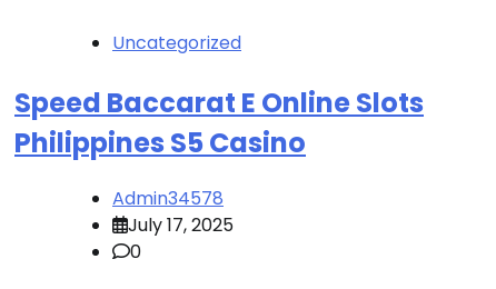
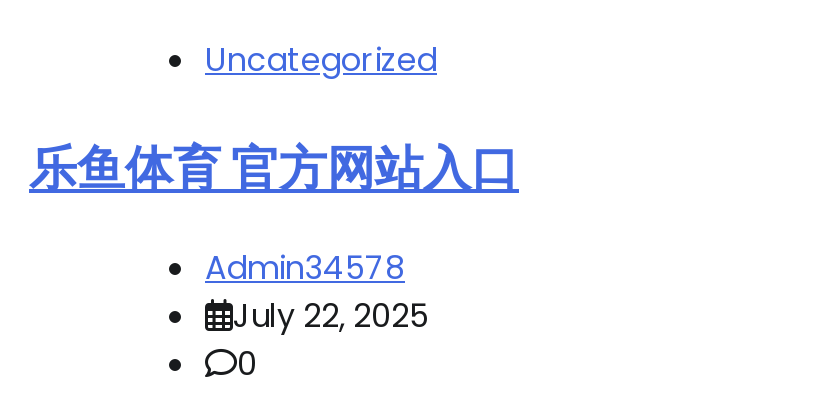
- Speed Baccarat E Online Slots
- Philippines S5 Casino
+ 乐鱼体育 官方网站入口

- July 17, 2025
+ July 22, 2025
